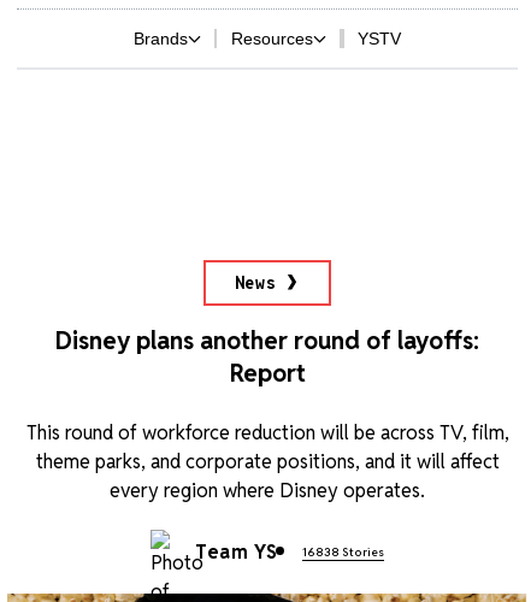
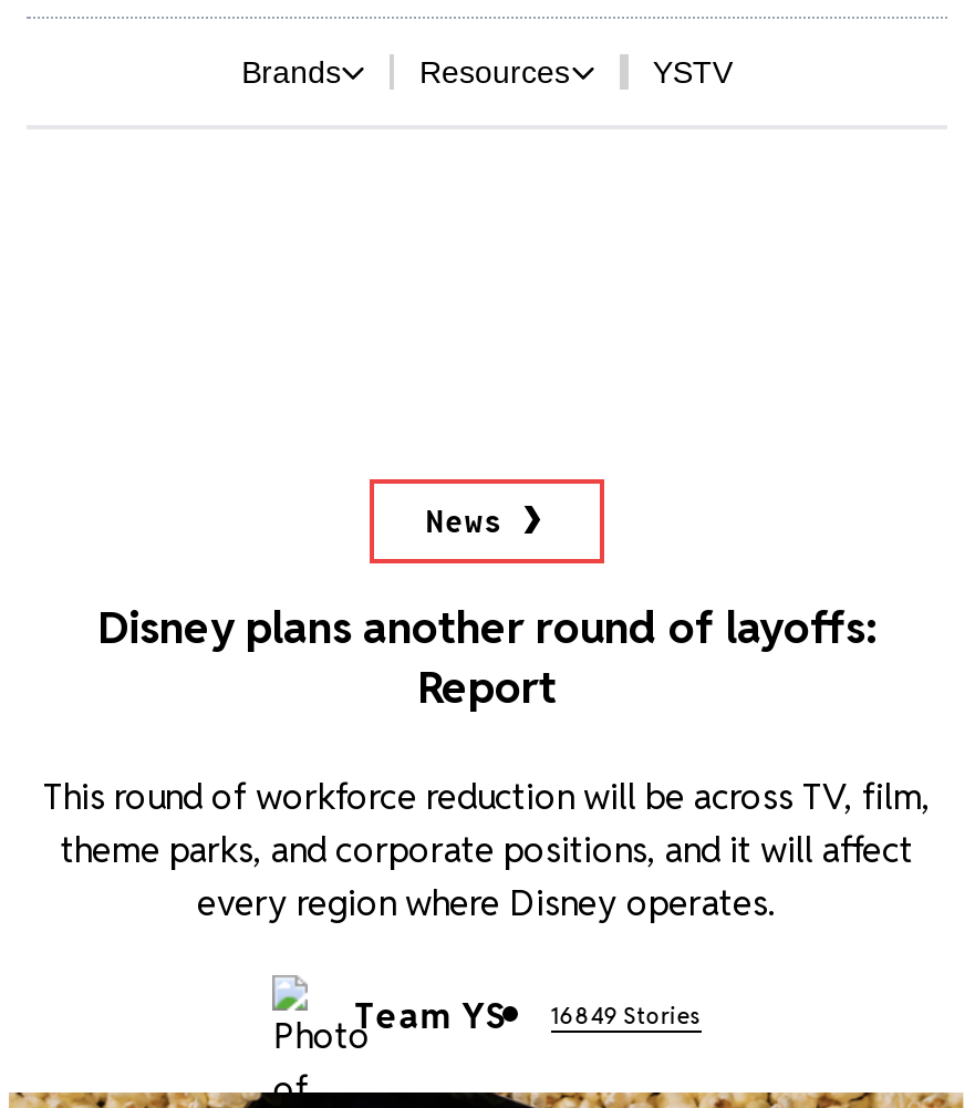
- Team YS 16838 Stories
+ Team YS 16849 Stories
